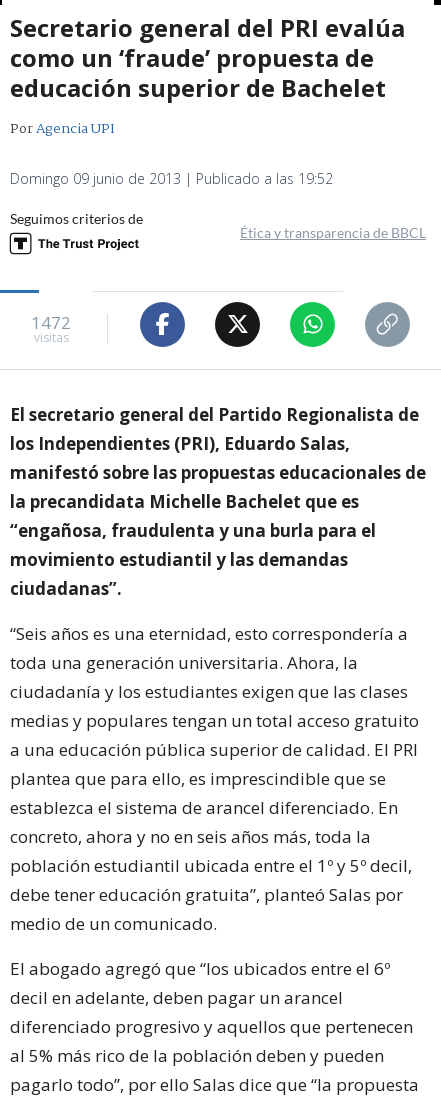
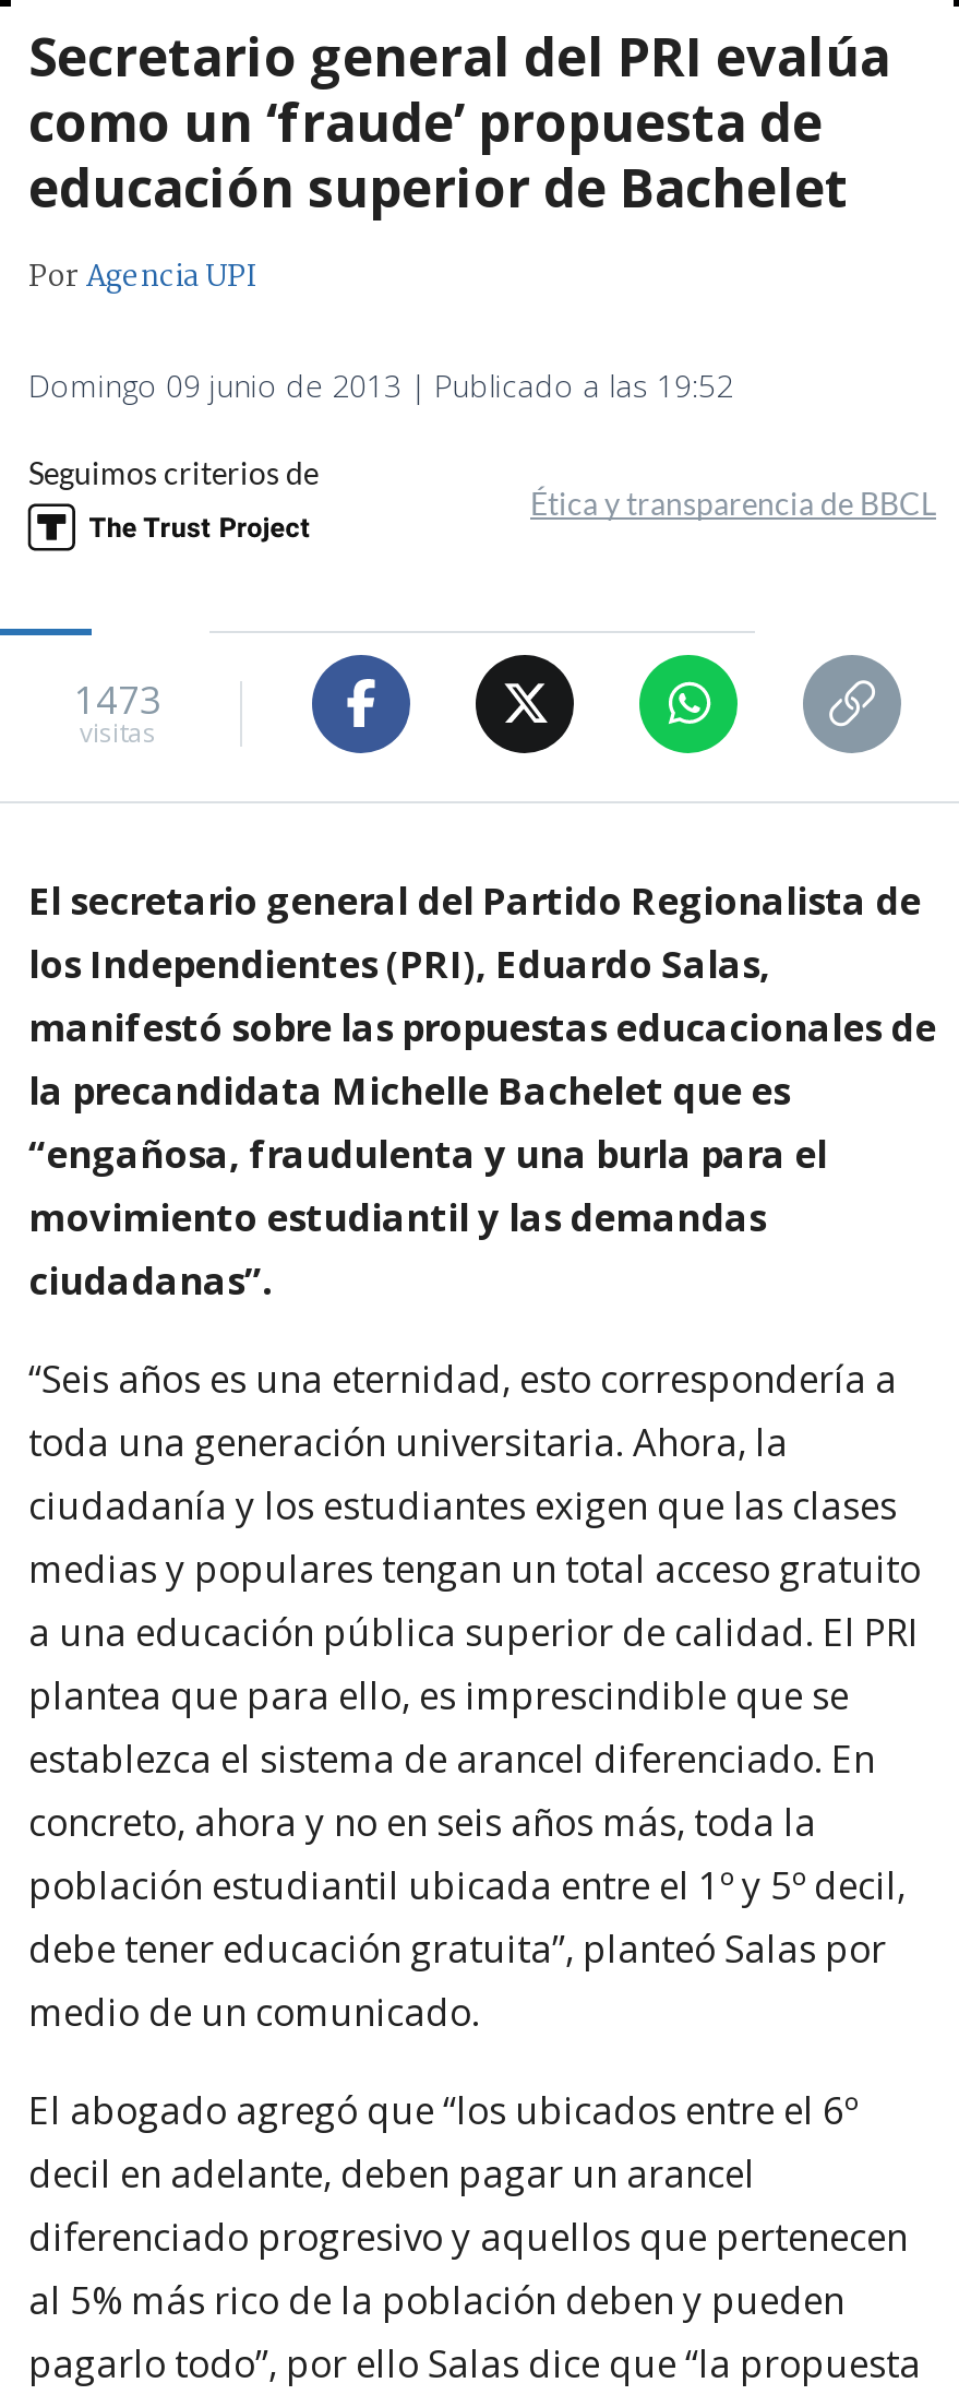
- 1472
+ 1473
